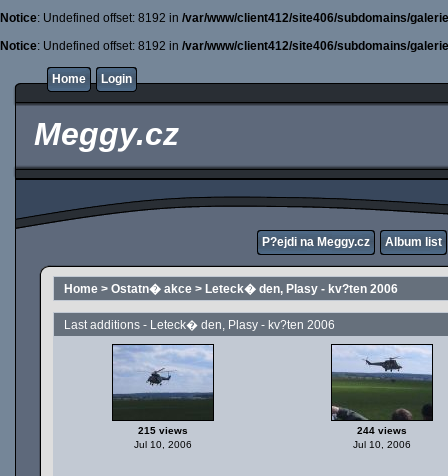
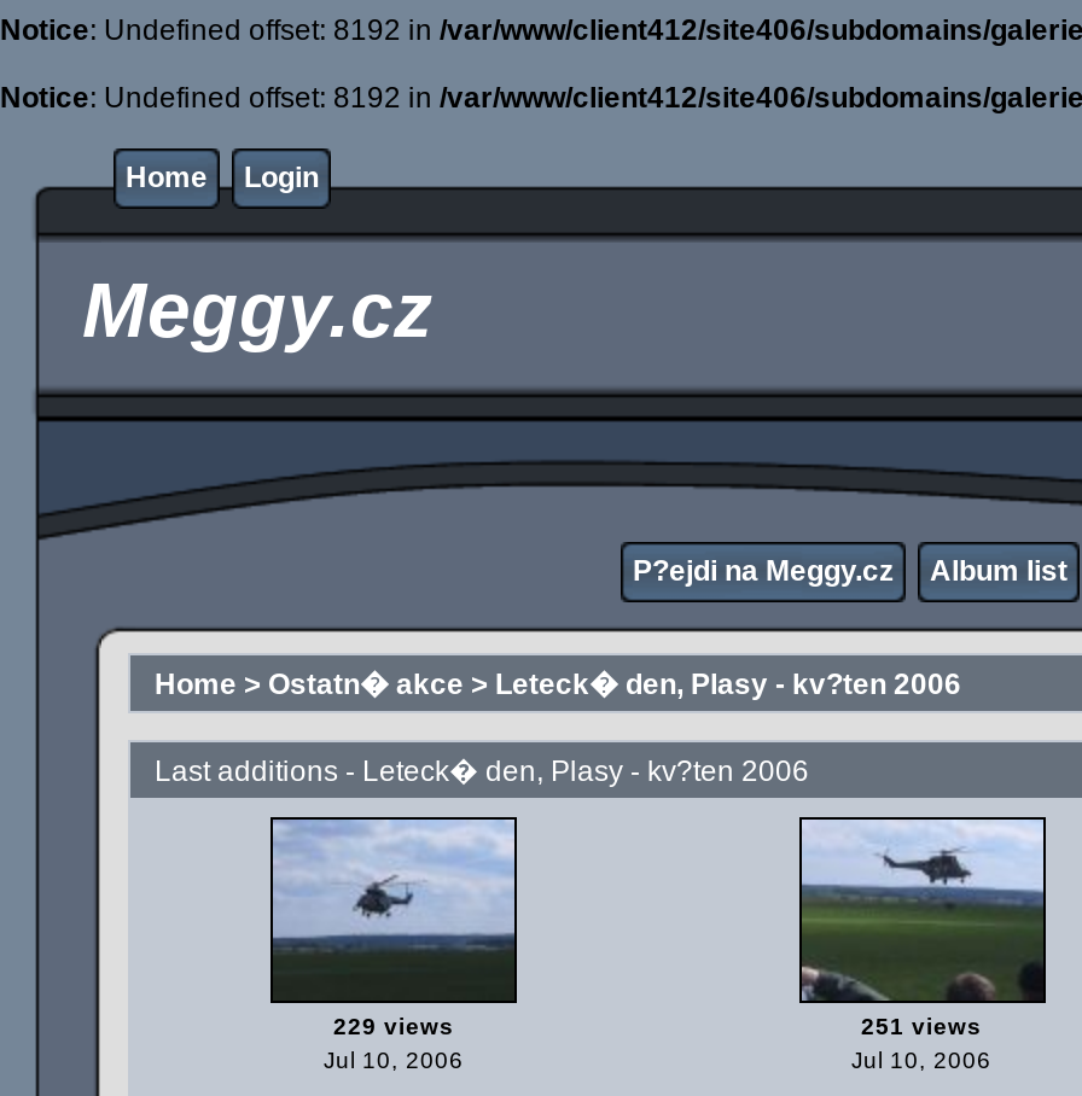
- 215 views
+ 229 views

- 244 views
+ 251 views
